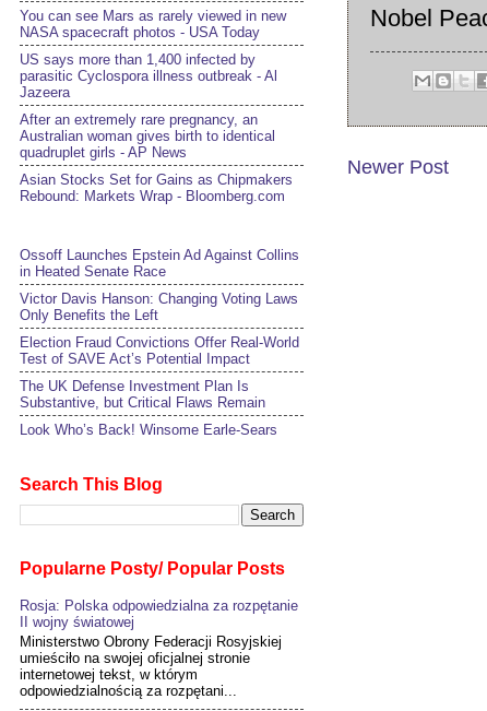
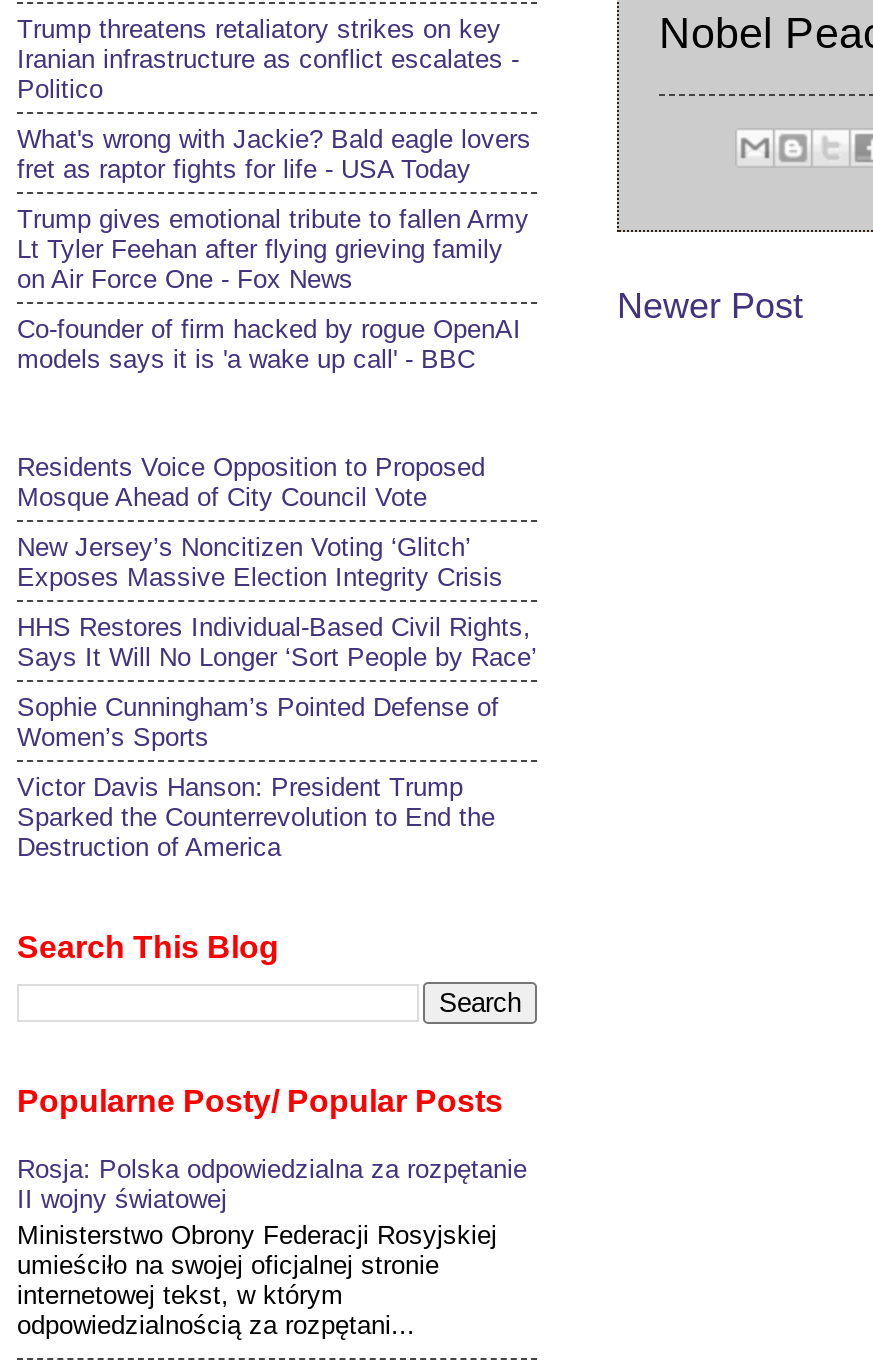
- You can see Mars as rarely viewed in new
- NASA spacecraft photos - USA Today
+ Trump threatens retaliatory strikes on key
+ Iranian infrastructure as conflict escalates -
+ Politico

- US says more than 1,400 infected by
- parasitic Cyclospora illness outbreak - Al
- Jazeera
+ What's wrong with Jackie? Bald eagle lovers
+ fret as raptor fights for life - USA Today

- After an extremely rare pregnancy, an
- Australian woman gives birth to identical
- quadruplet girls - AP News
+ Trump gives emotional tribute to fallen Army
+ Lt Tyler Feehan after flying grieving family
+ on Air Force One - Fox News

- Asian Stocks Set for Gains as Chipmakers
- Rebound: Markets Wrap - Bloomberg.com
+ Co-founder of firm hacked by rogue OpenAI
+ models says it is 'a wake up call' - BBC

- Ossoff Launches Epstein Ad Against Collins
- in Heated Senate Race
+ Residents Voice Opposition to Proposed
+ Mosque Ahead of City Council Vote

- Victor Davis Hanson: Changing Voting Laws
- Only Benefits the Left
+ New Jersey’s Noncitizen Voting ‘Glitch’
+ Exposes Massive Election Integrity Crisis

- Election Fraud Convictions Offer Real-World
- Test of SAVE Act’s Potential Impact
+ HHS Restores Individual-Based Civil Rights,
+ Says It Will No Longer ‘Sort People by Race’

- The UK Defense Investment Plan Is
- Substantive, but Critical Flaws Remain
+ Sophie Cunningham’s Pointed Defense of
+ Women’s Sports

- Look Who’s Back! Winsome Earle-Sears
+ Victor Davis Hanson: President Trump
+ Sparked the Counterrevolution to End the
+ Destruction of America
